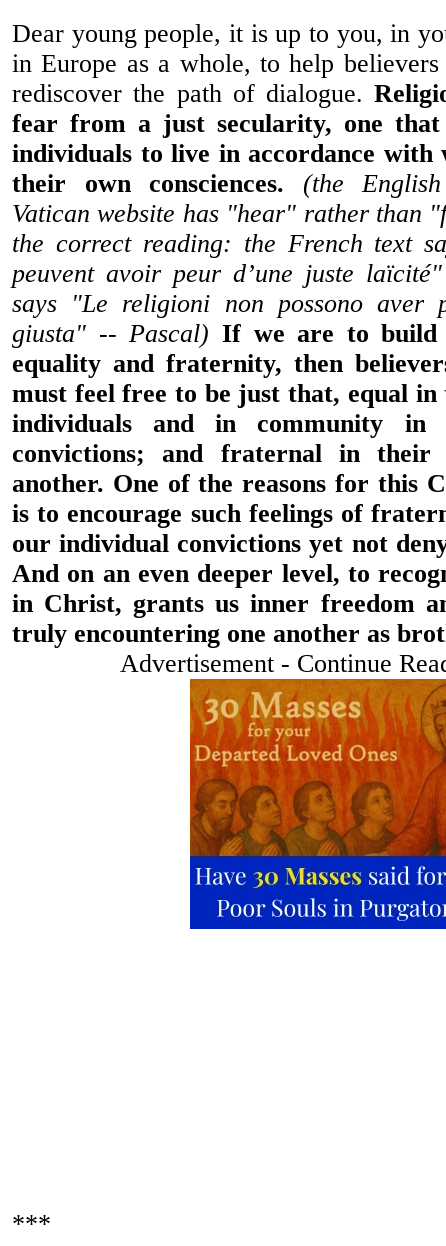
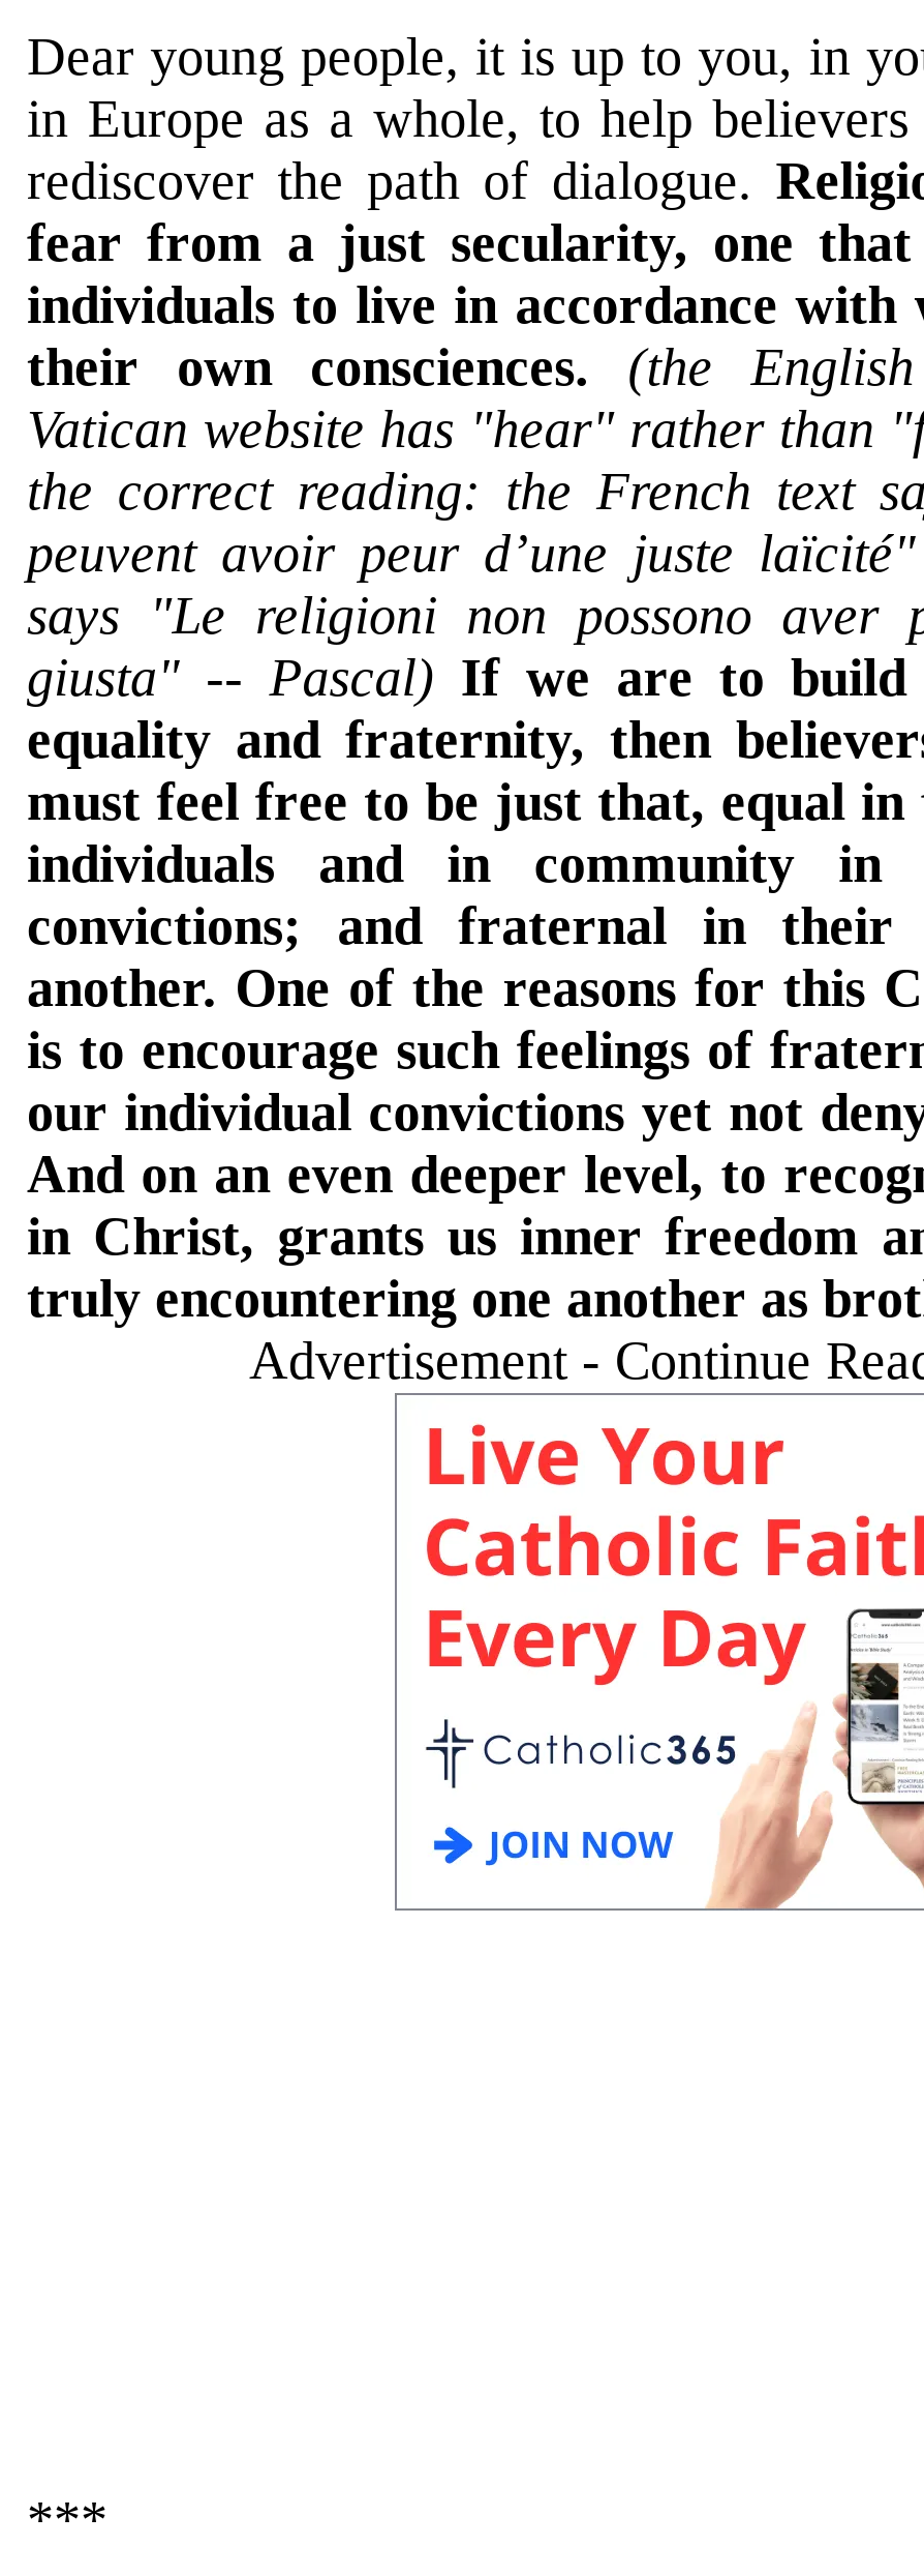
- [image]
+ [image]
